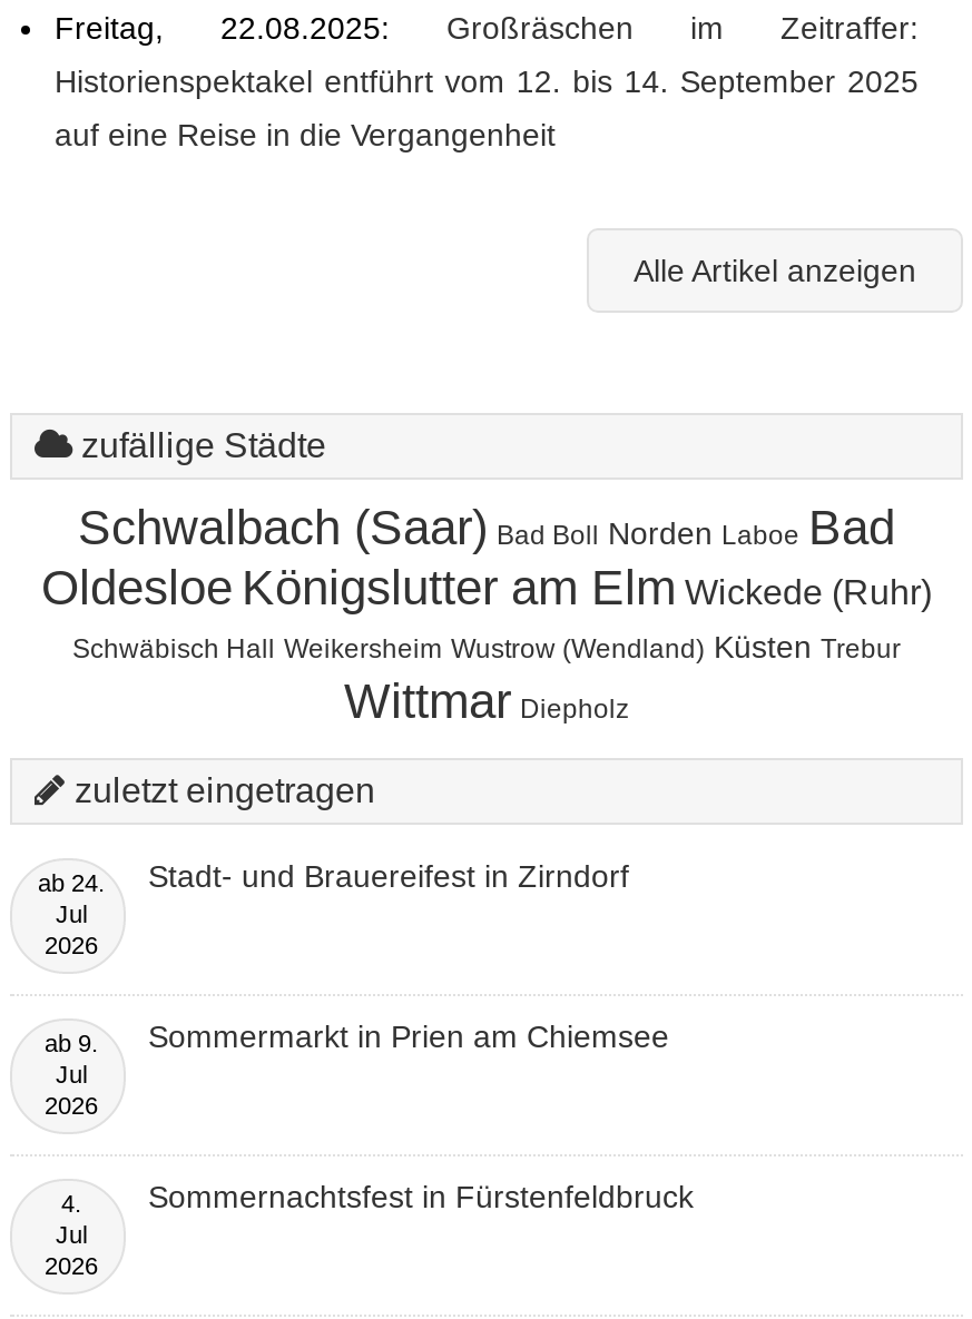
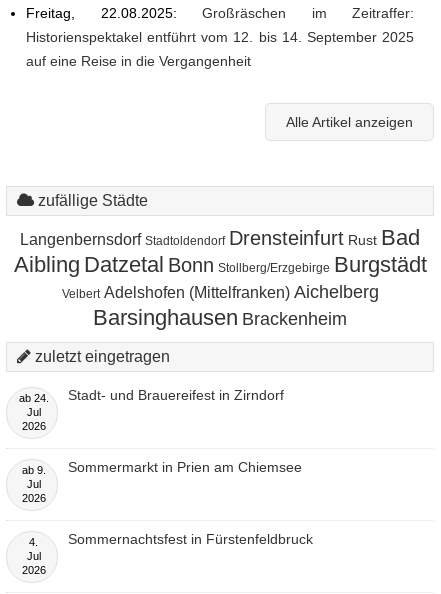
- Schwalbach (Saar) Bad Boll Norden Laboe Bad
- Oldesloe Königslutter am Elm Wickede (Ruhr)
- Schwäbisch Hall Weikersheim Wustrow (Wendland) Küsten Trebur
- Wittmar Diepholz
+ Langenbernsdorf Stadtoldendorf Drensteinfurt Rust Bad
+ Aibling Datzetal Bonn Stollberg/Erzgebirge Burgstädt
+ Velbert Adelshofen (Mittelfranken) Aichelberg
+ Barsinghausen Brackenheim
